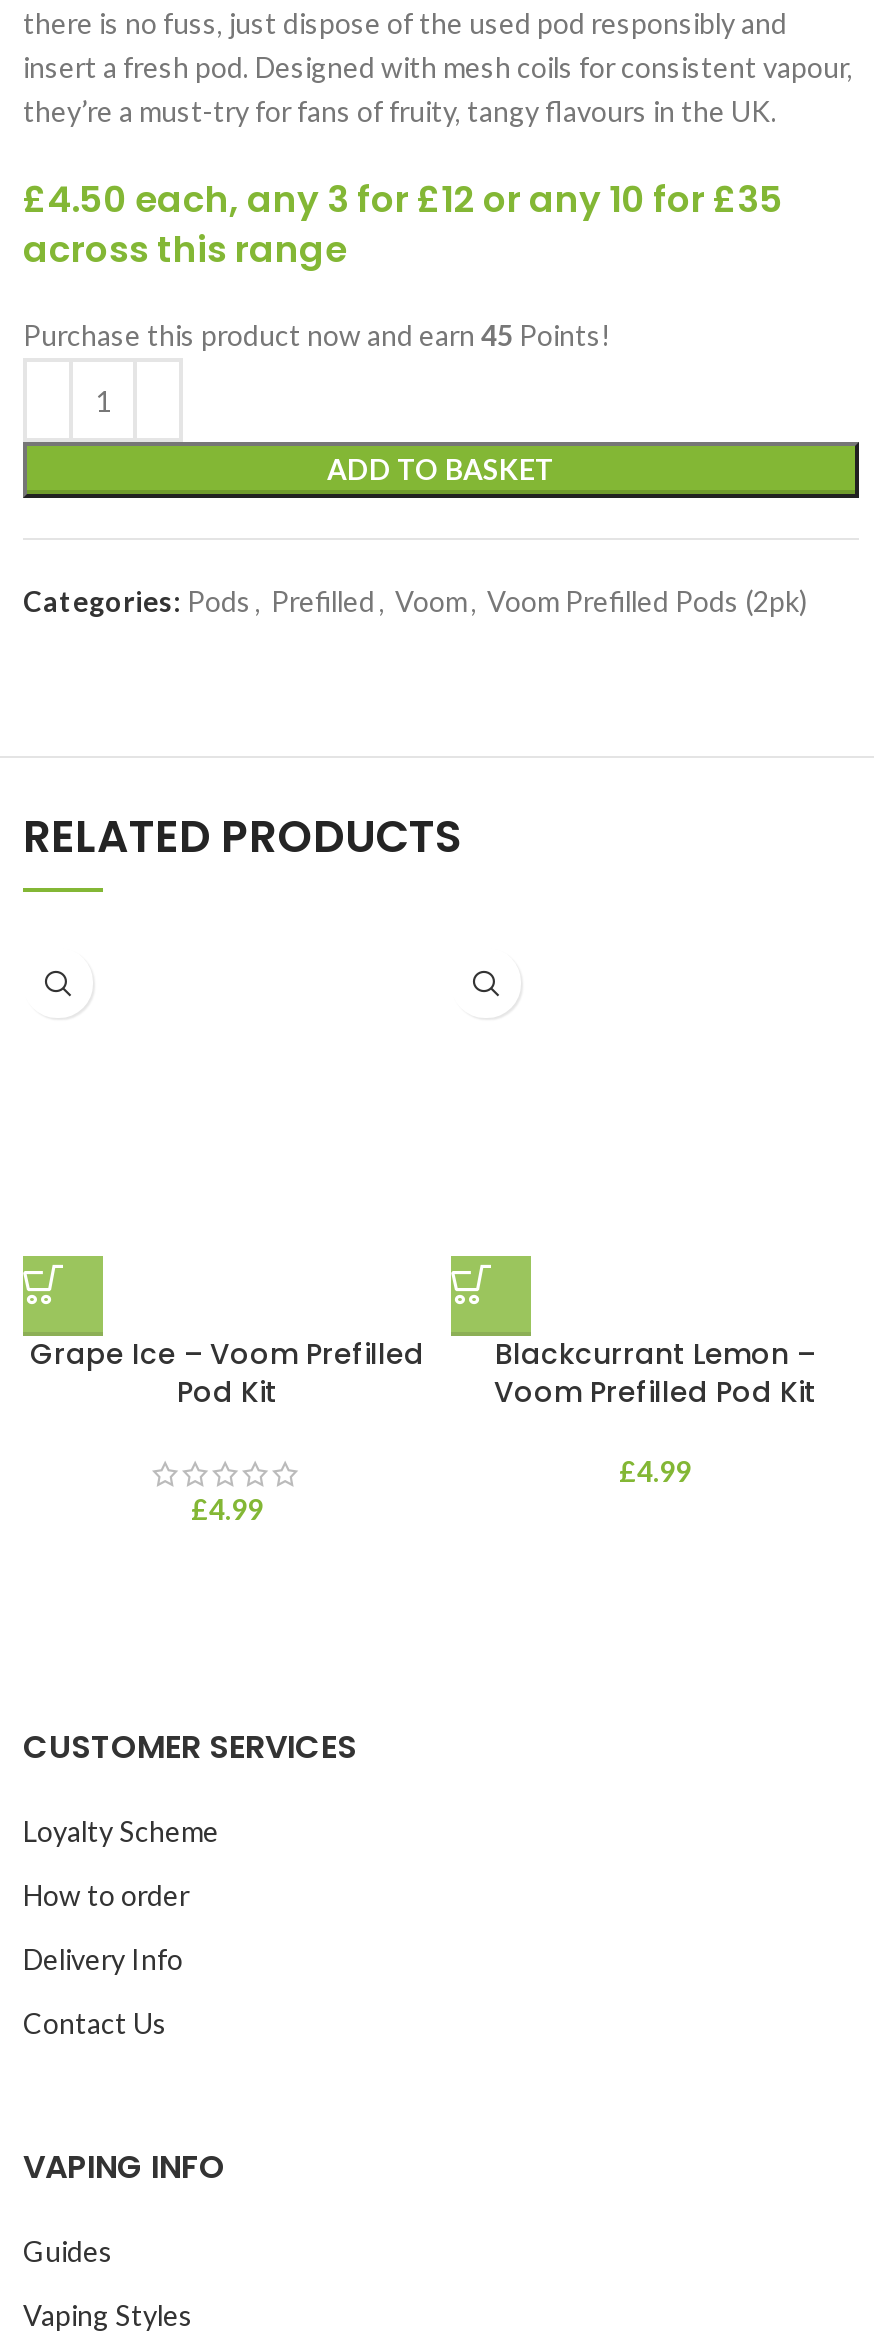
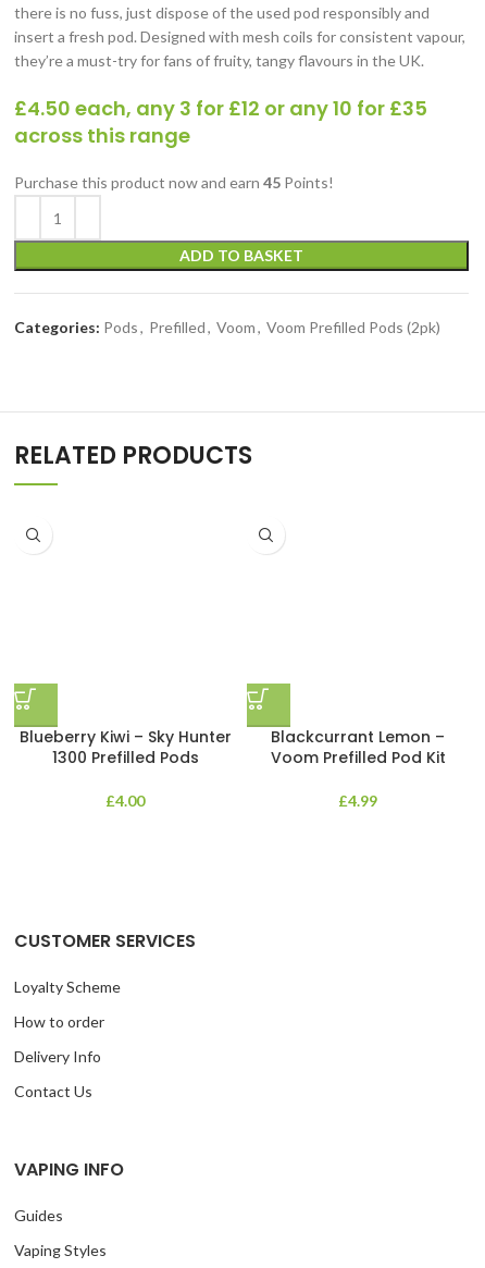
- Grape Ice – Voom Prefilled
- Pod Kit
+ Blueberry Kiwi – Sky Hunter
+ 1300 Prefilled Pods

- £4.99
+ £4.00
